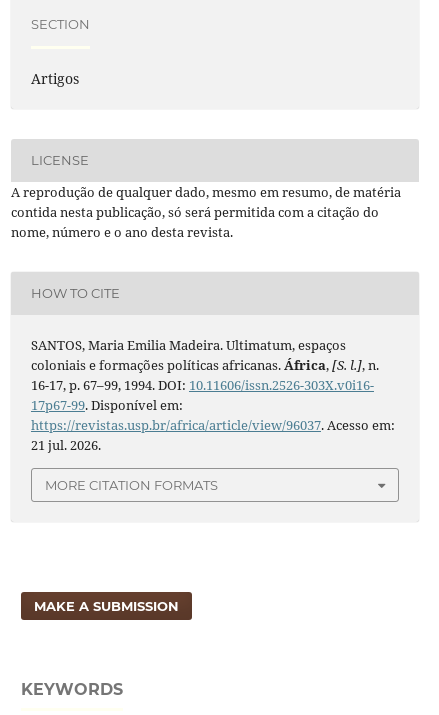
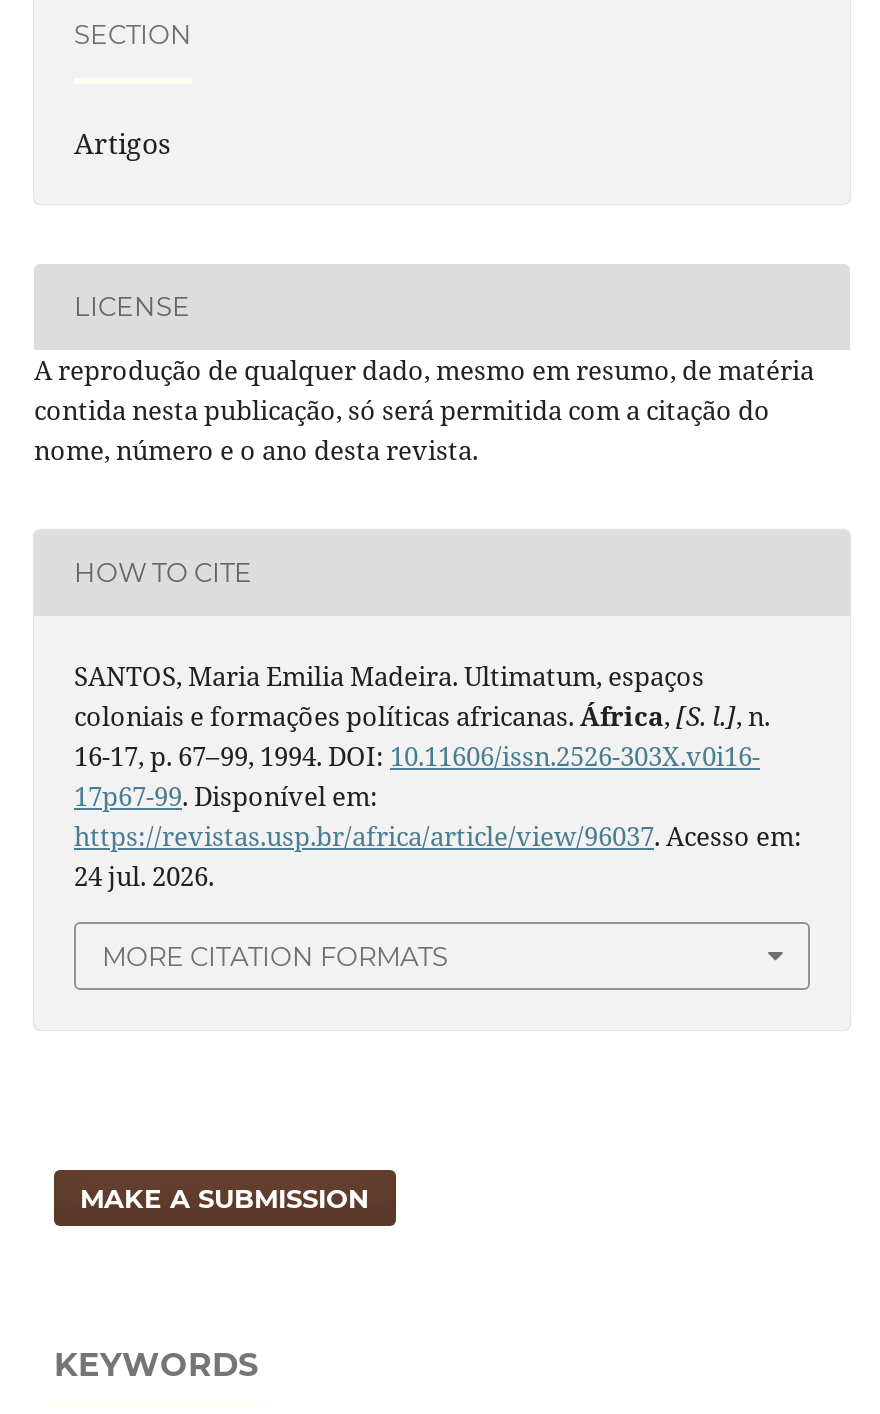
- 21 jul. 2026.
+ 24 jul. 2026.
